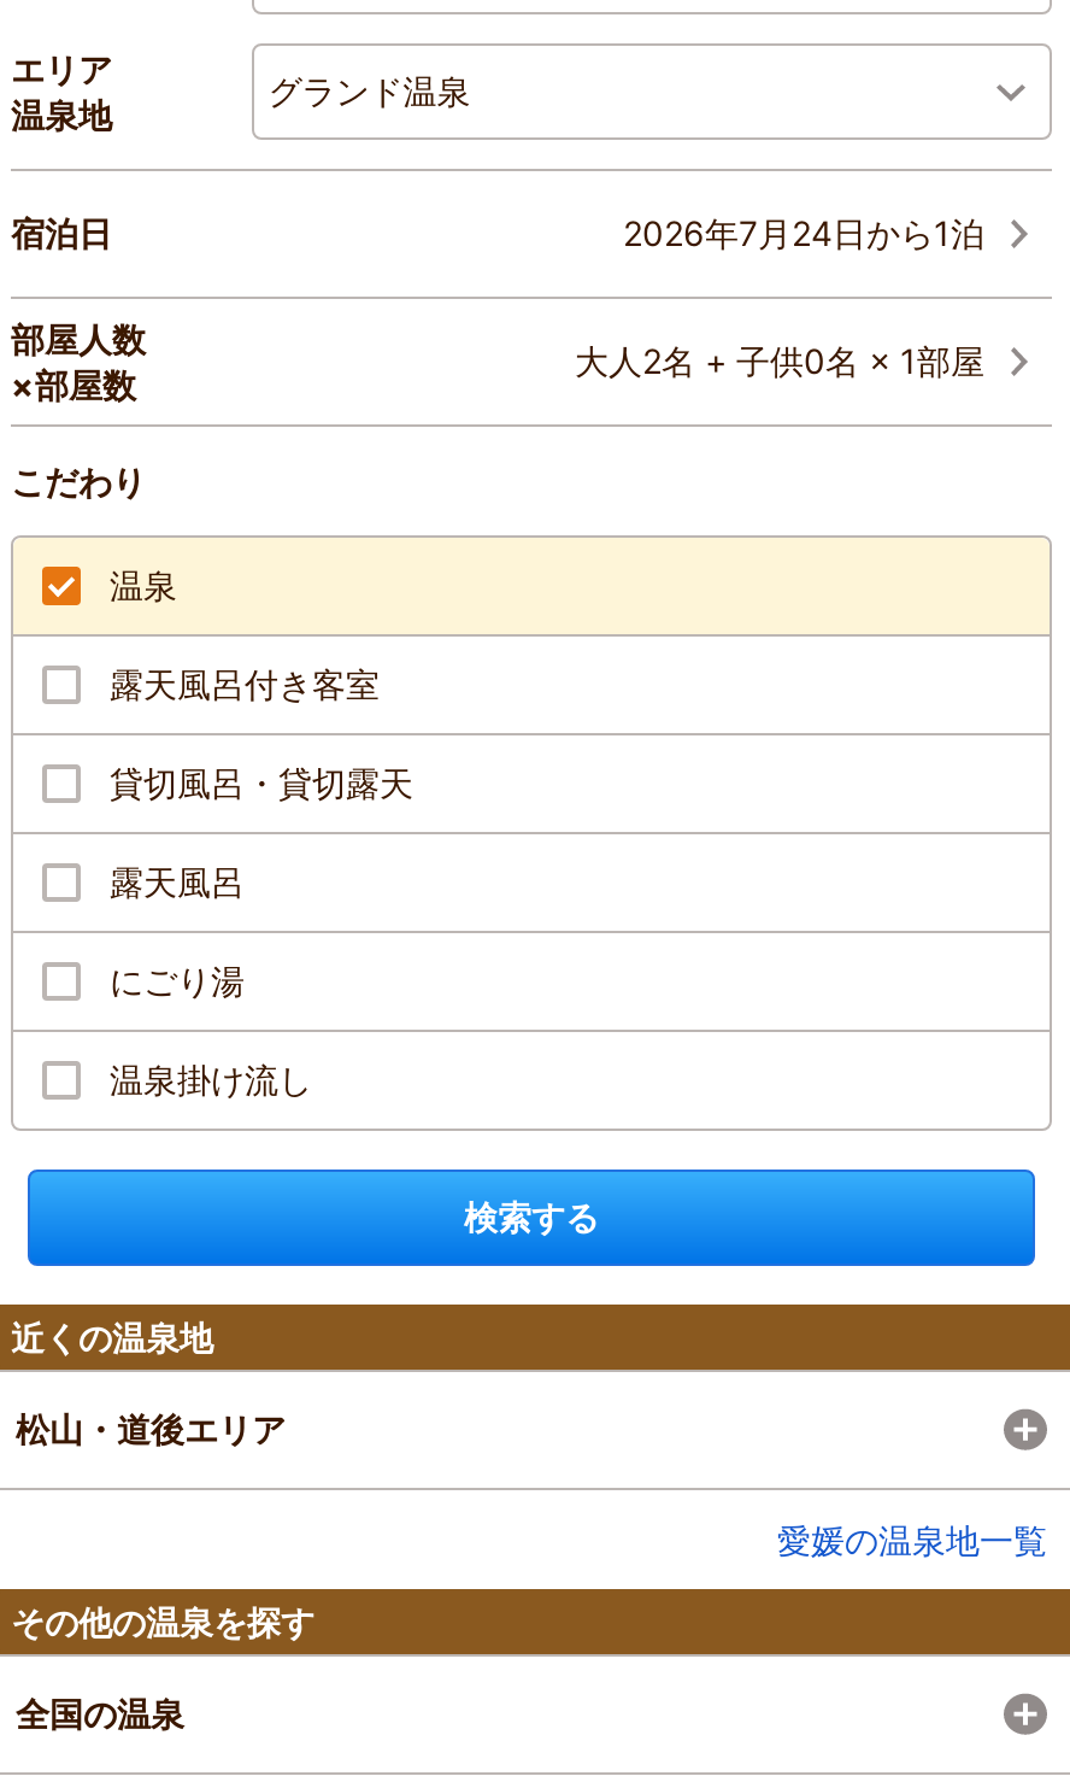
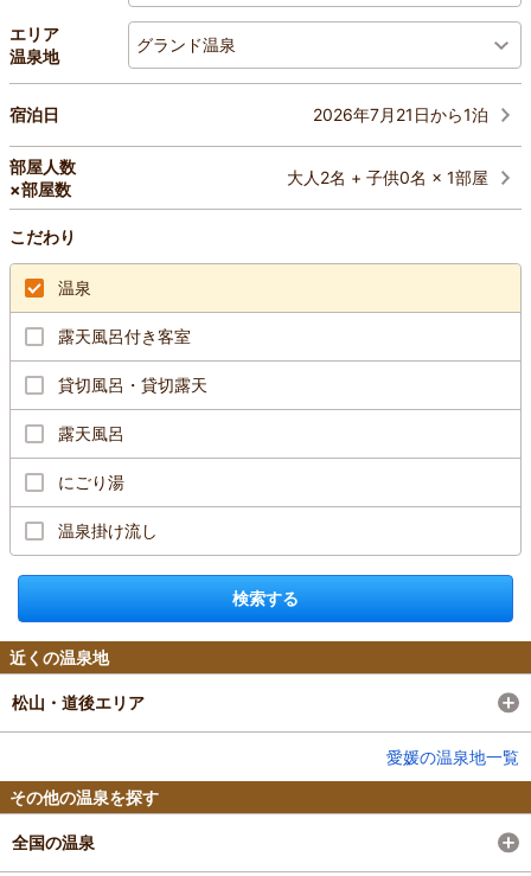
- 2026年7月24日から1泊
+ 2026年7月21日から1泊
